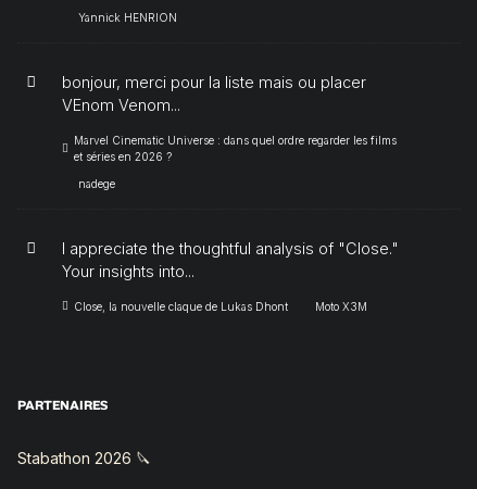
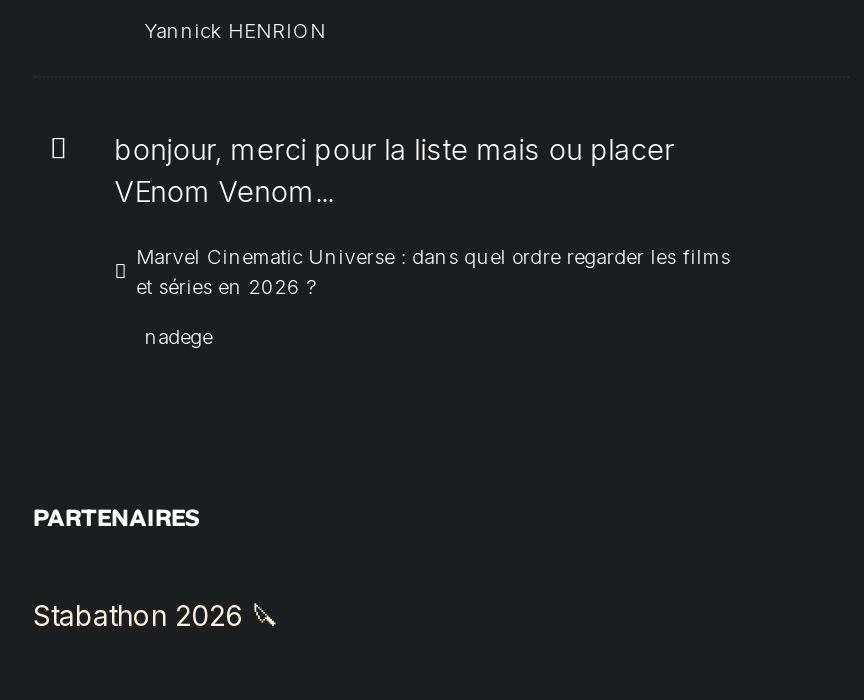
- I appreciate the thoughtful analysis of "Close."
- Your insights into...
- Close, la nouvelle claque de Lukas Dhont
- Moto X3M
